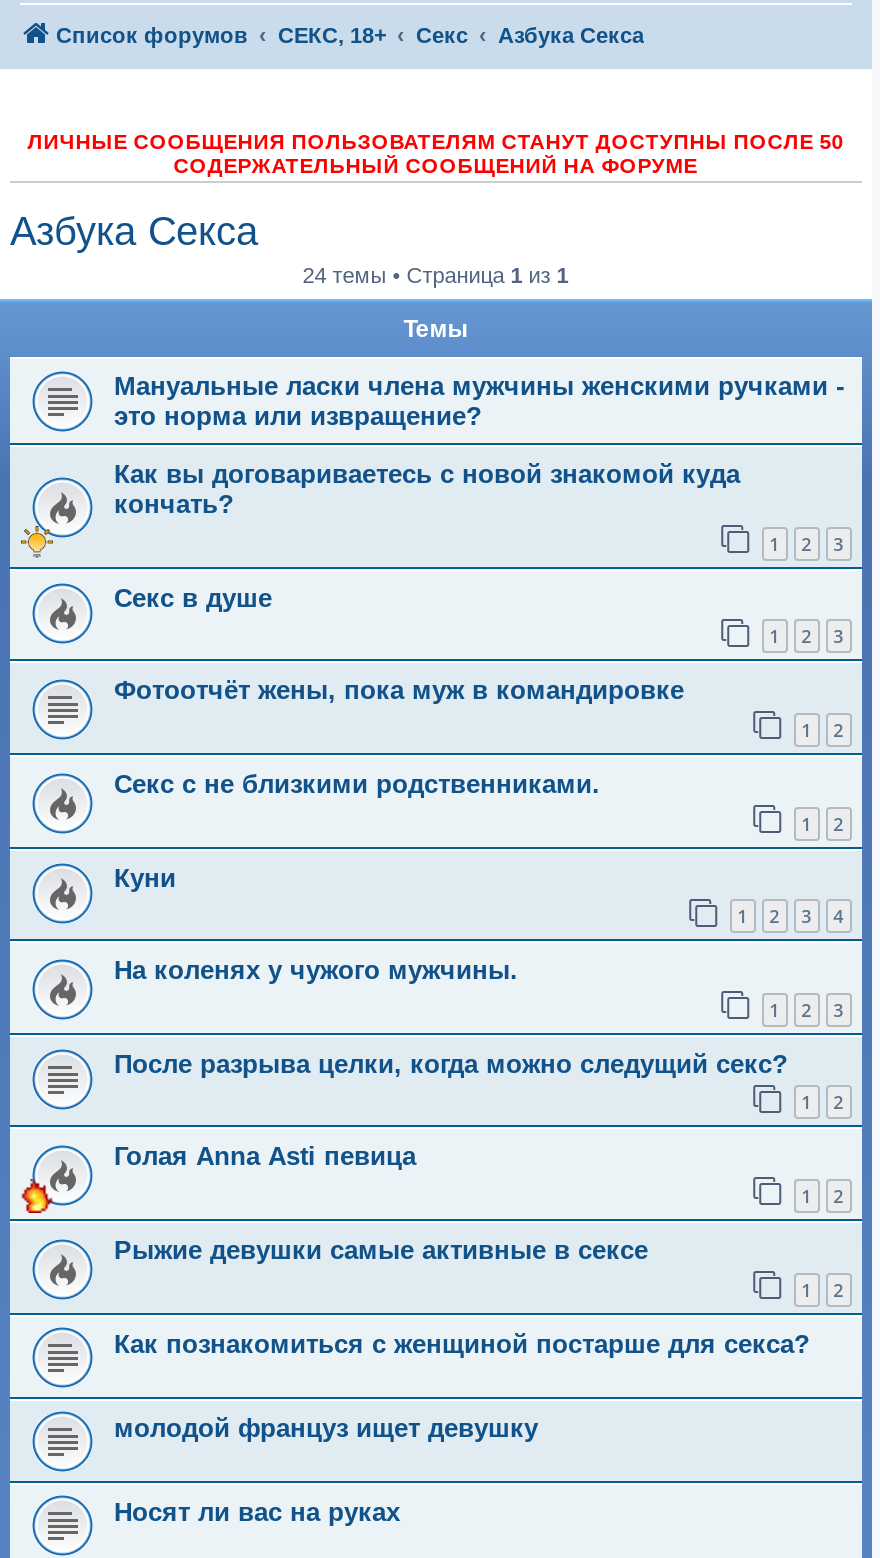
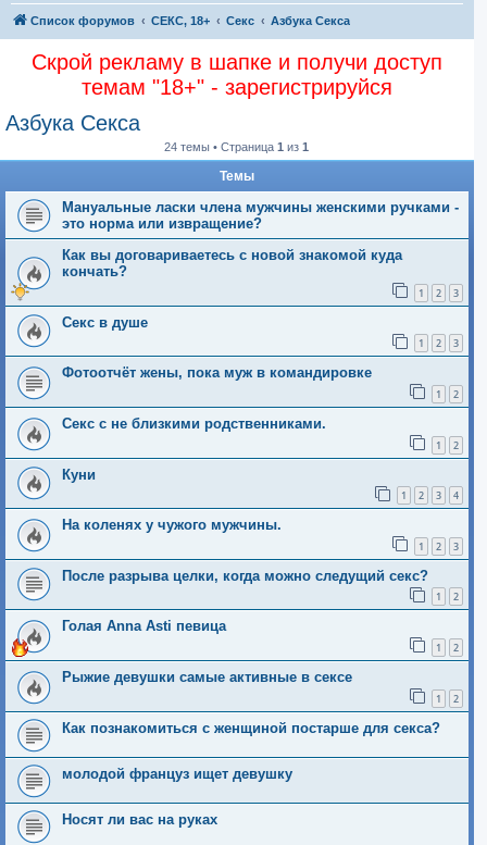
- ЛИЧНЫЕ СООБЩЕНИЯ ПОЛЬЗОВАТЕЛЯМ СТАНУТ ДОСТУПНЫ ПОСЛЕ 50
- СОДЕРЖАТЕЛЬНЫЙ СООБЩЕНИЙ НА ФОРУМЕ
+ Скрой рекламу в шапке и получи доступ
+ темам "18+" - зарегистрируйся
